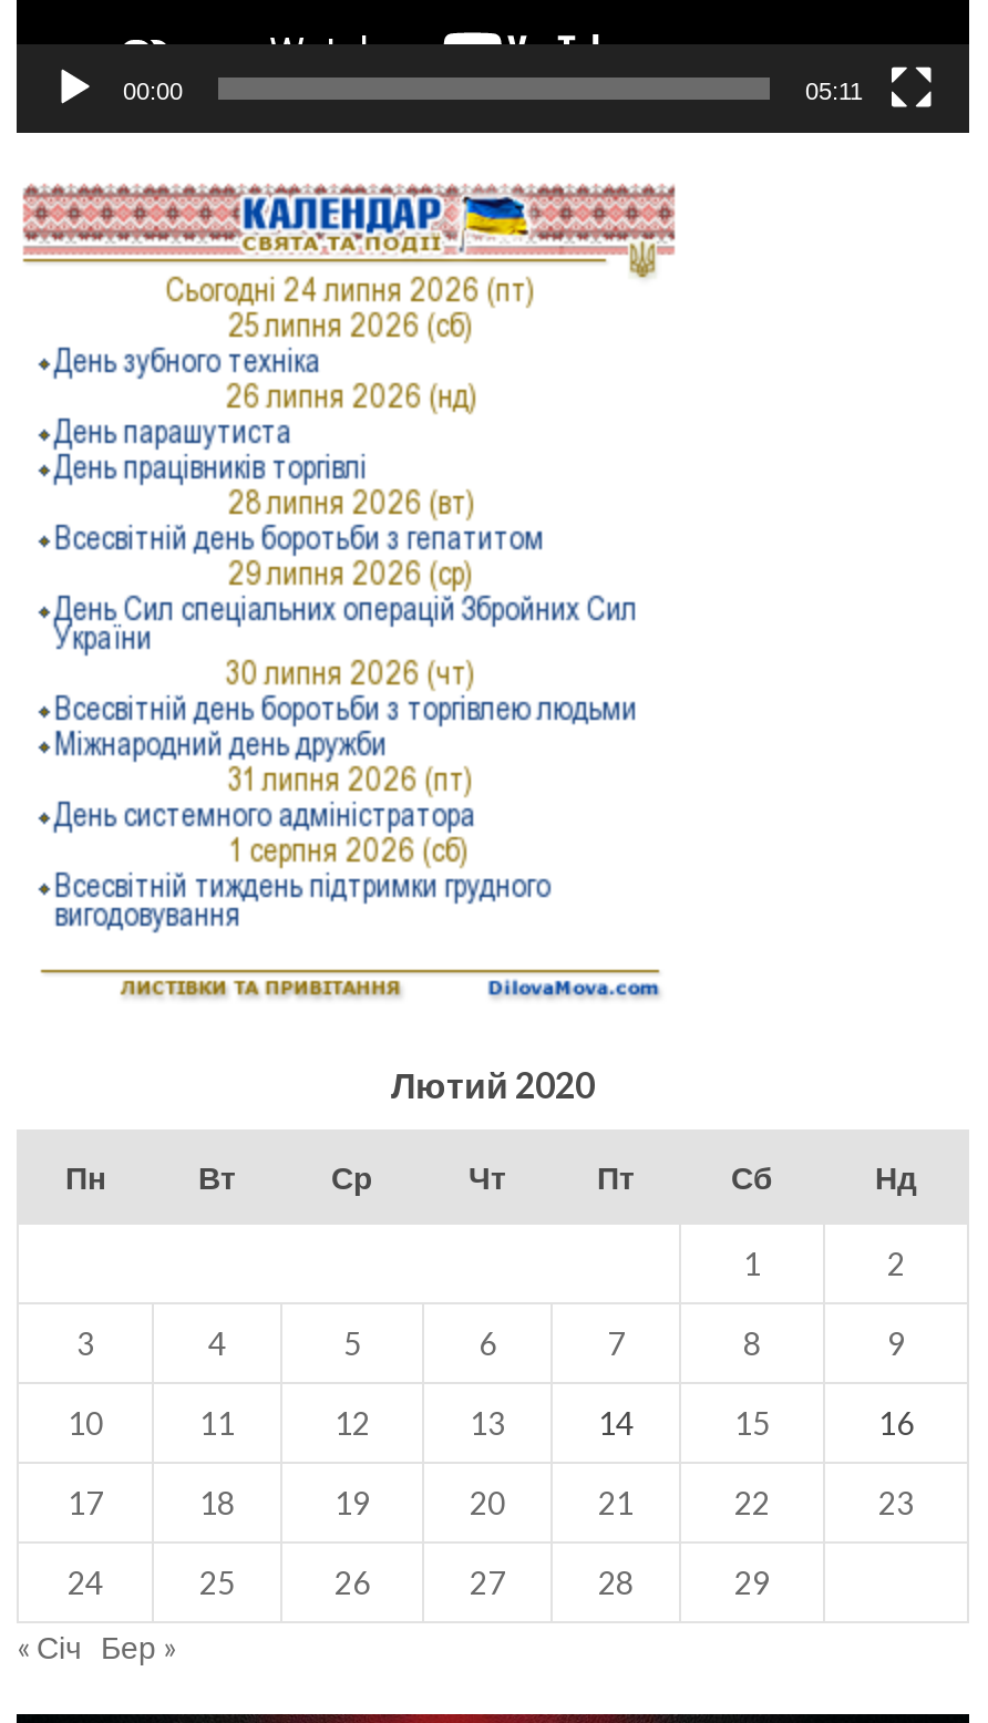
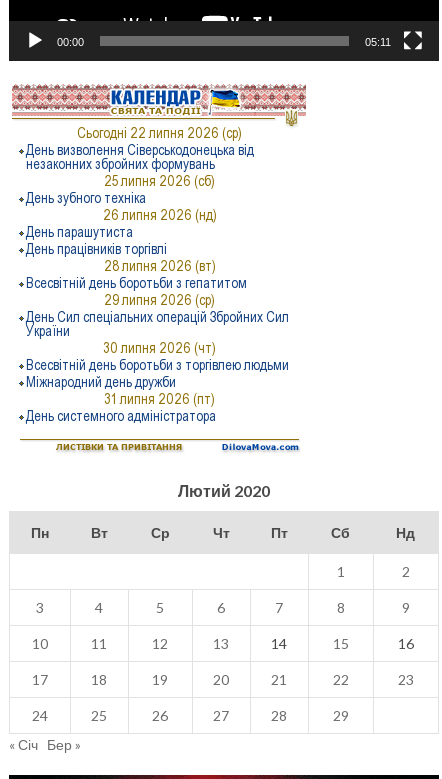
- [image]
+ [image]
